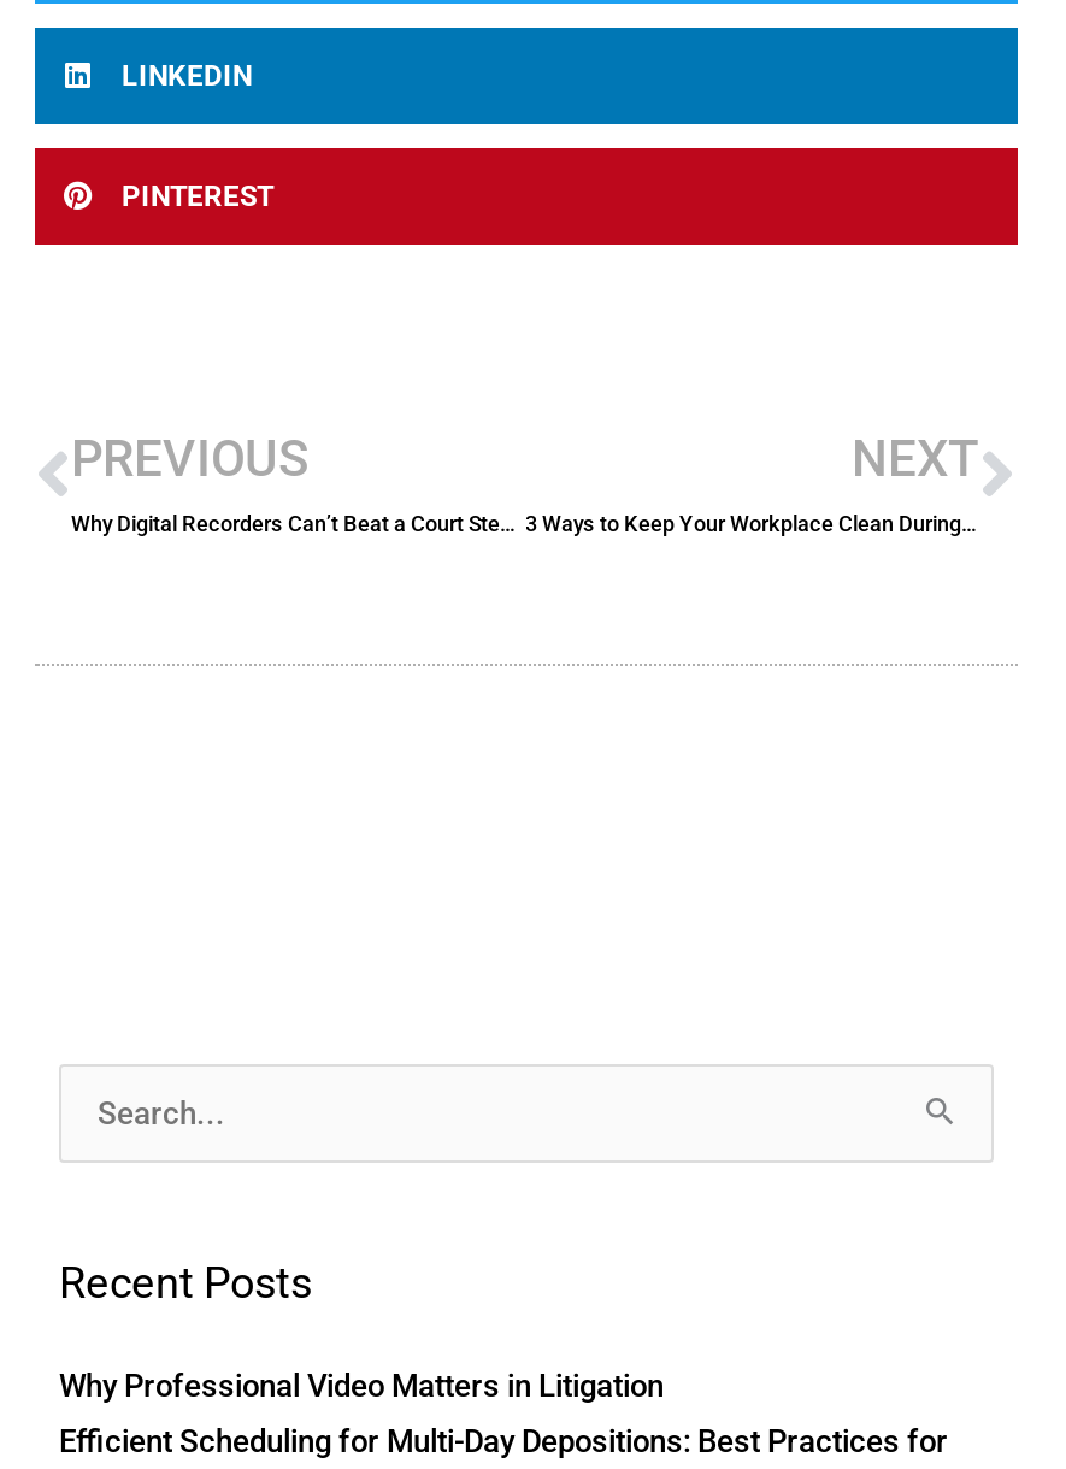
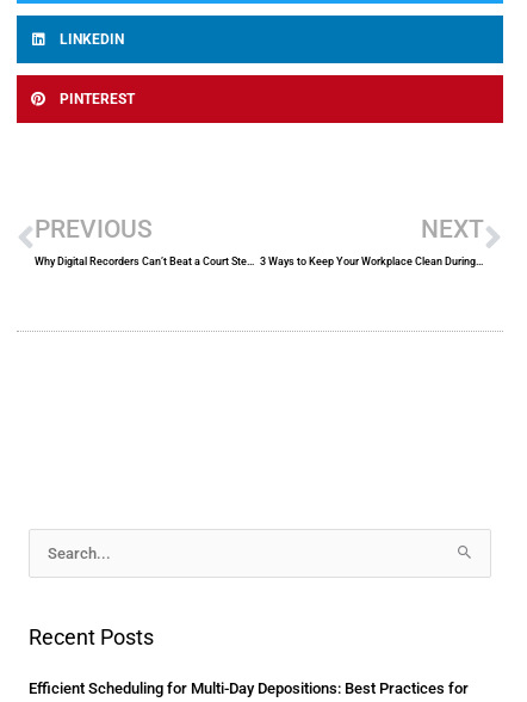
- Why Professional Video Matters in Litigation
